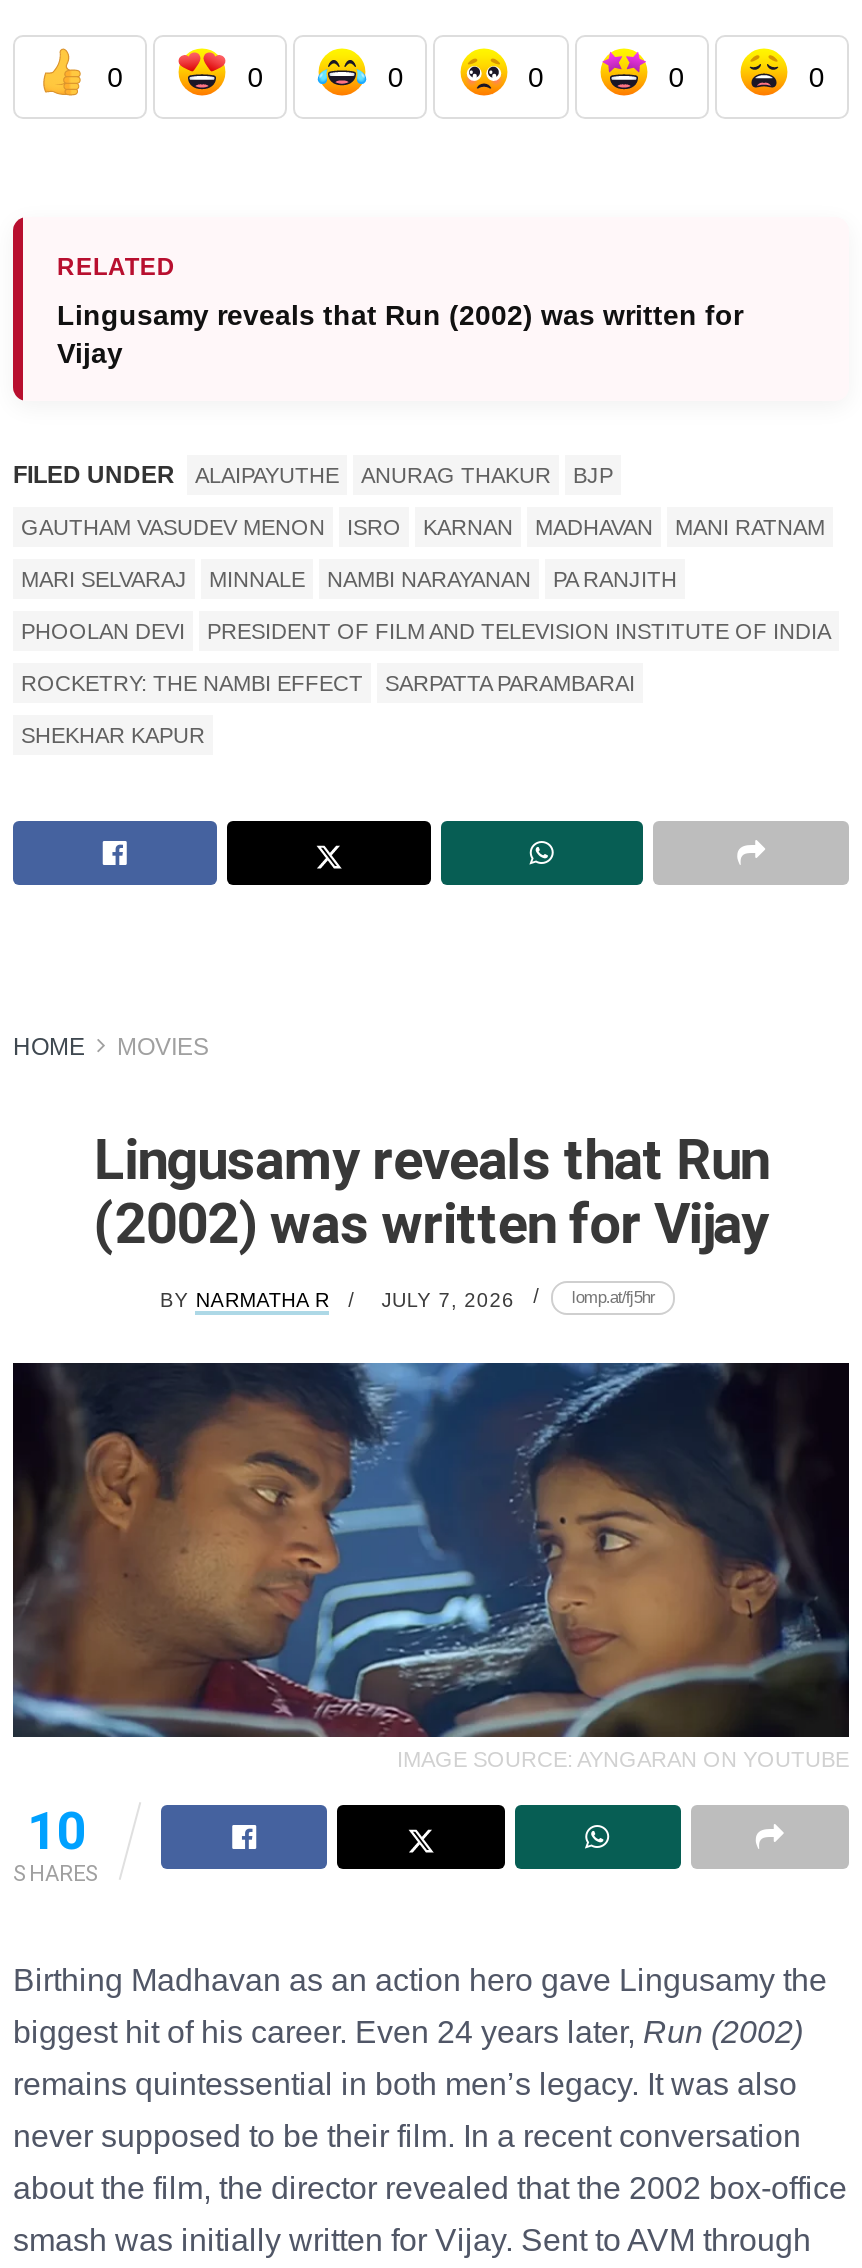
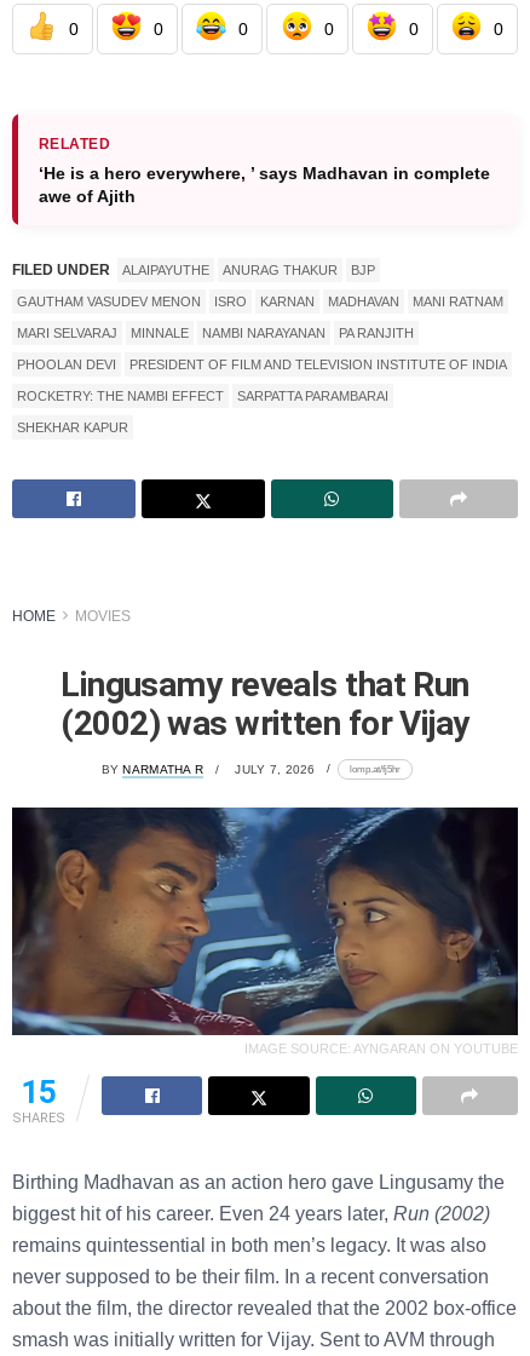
- Lingusamy reveals that Run (2002) was written for
- Vijay
+ ‘He is a hero everywhere, ’ says Madhavan in complete
+ awe of Ajith

- 10
+ 15
